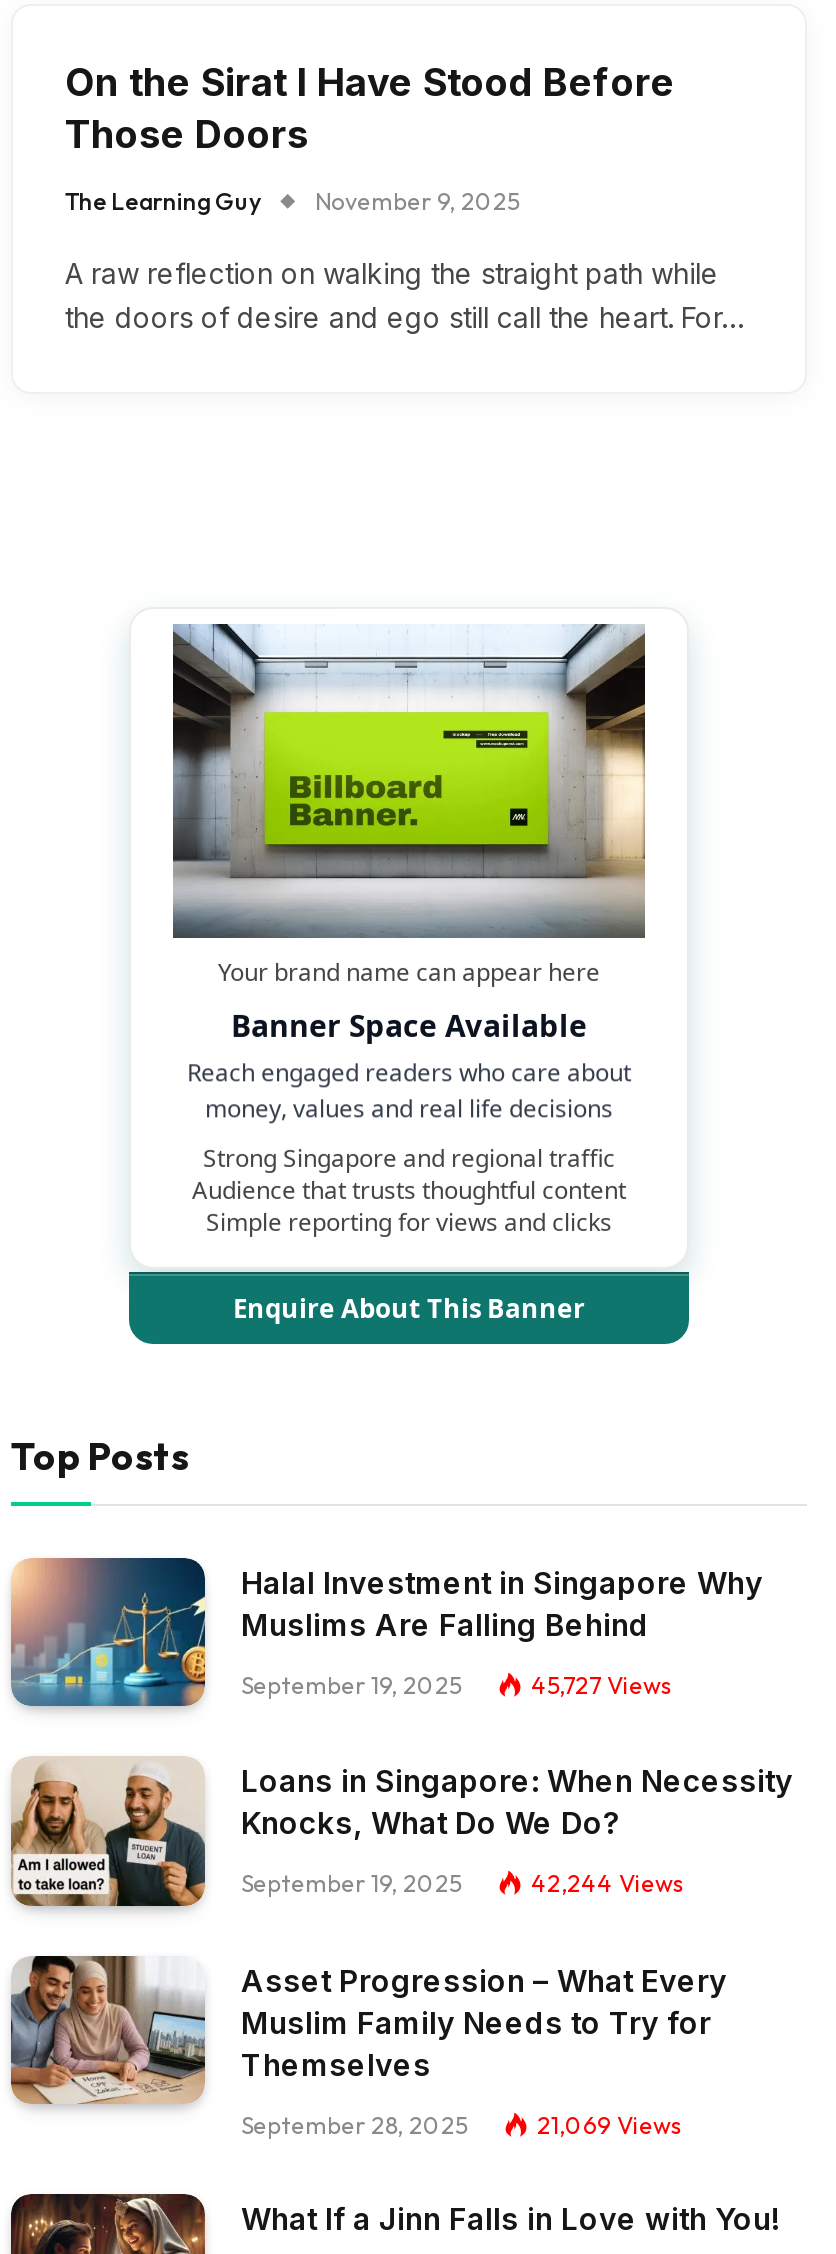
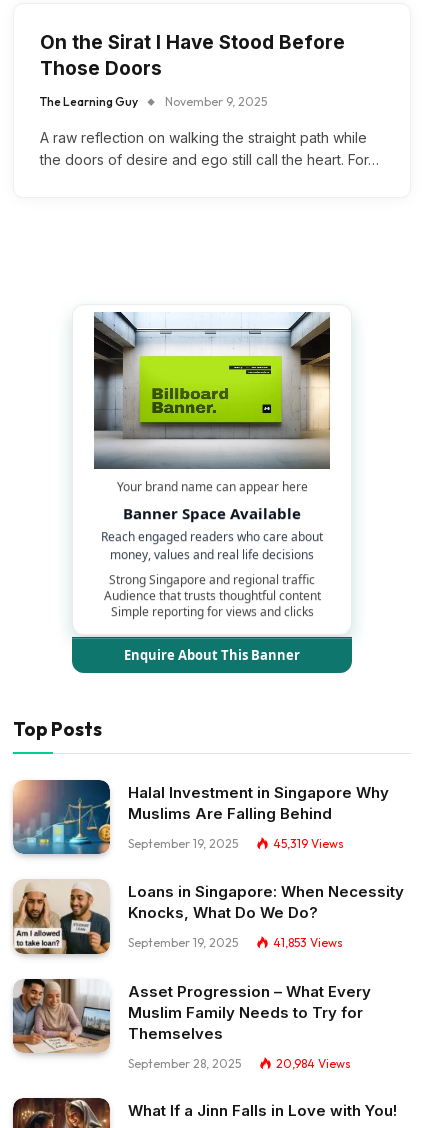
- 45,727 Views
+ 45,319 Views

- 42,244 Views
+ 41,853 Views

- 21,069 Views
+ 20,984 Views
